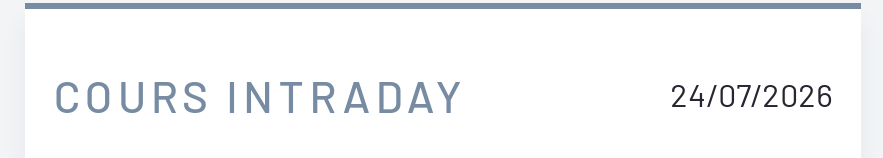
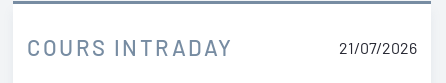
- 24/07/2026
+ 21/07/2026
